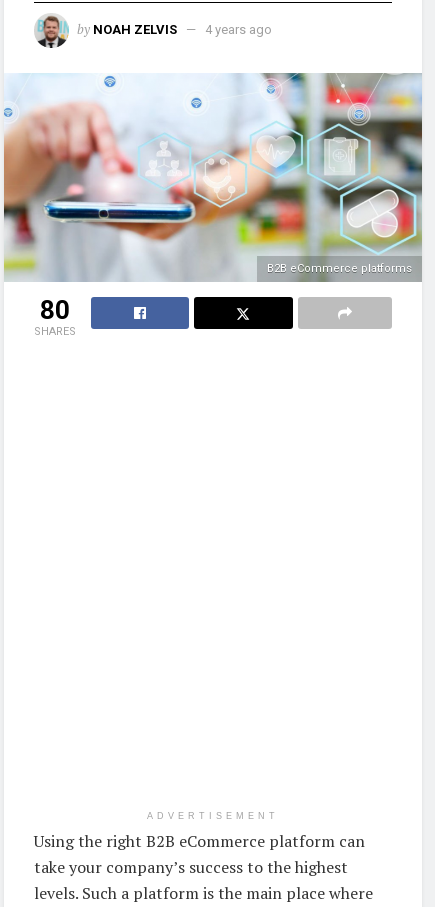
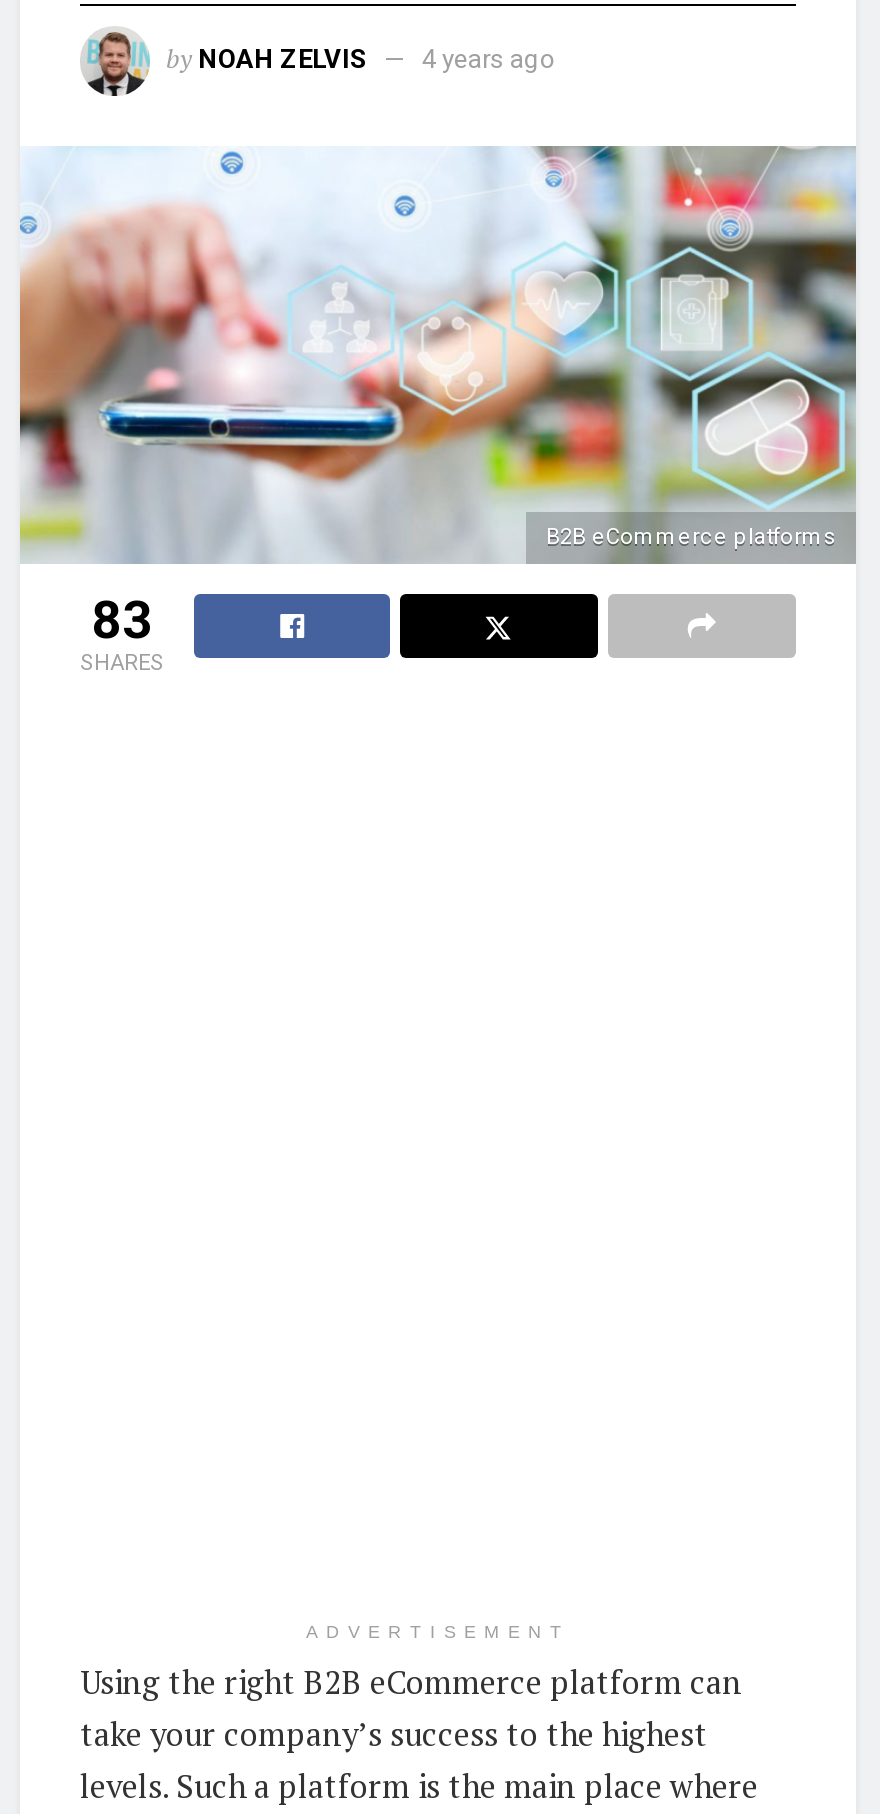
- 80
+ 83
